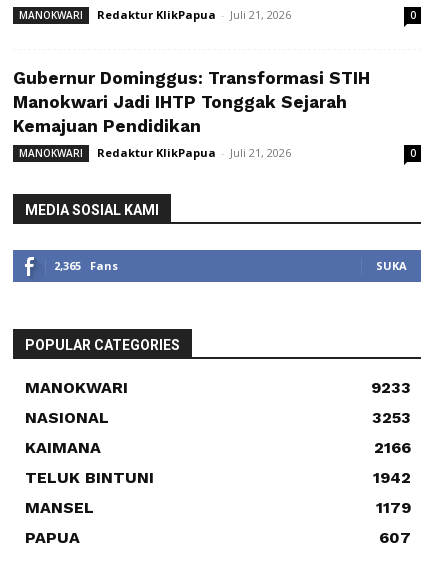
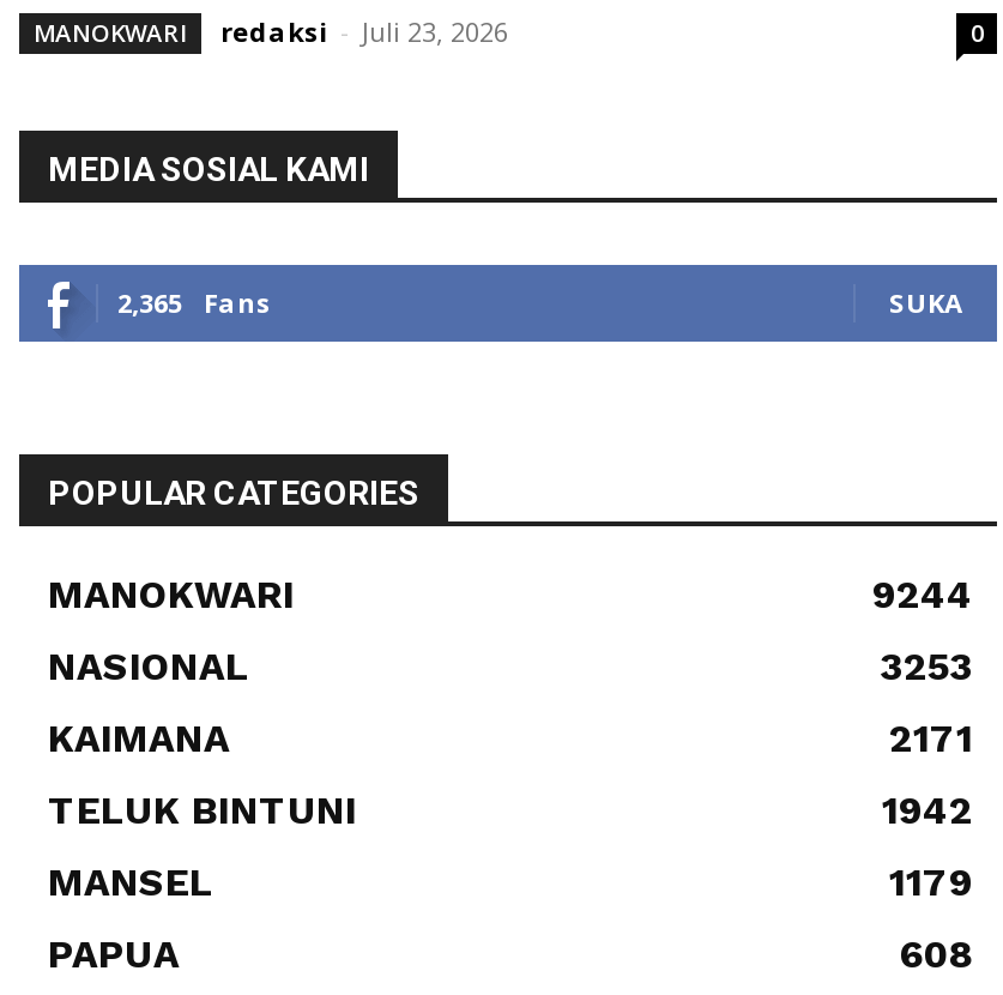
- Redaktur KlikPapua - Juli 21, 2026
- 0
- Gubernur Dominggus: Transformasi STIH
- Manokwari Jadi IHTP Tonggak Sejarah
- Kemajuan Pendidikan
- MANOKWARI
- Redaktur KlikPapua - Juli 21, 2026
+ redaksi - Juli 23, 2026

- 9233
+ 9244

- 2166
+ 2171

- 607
+ 608
